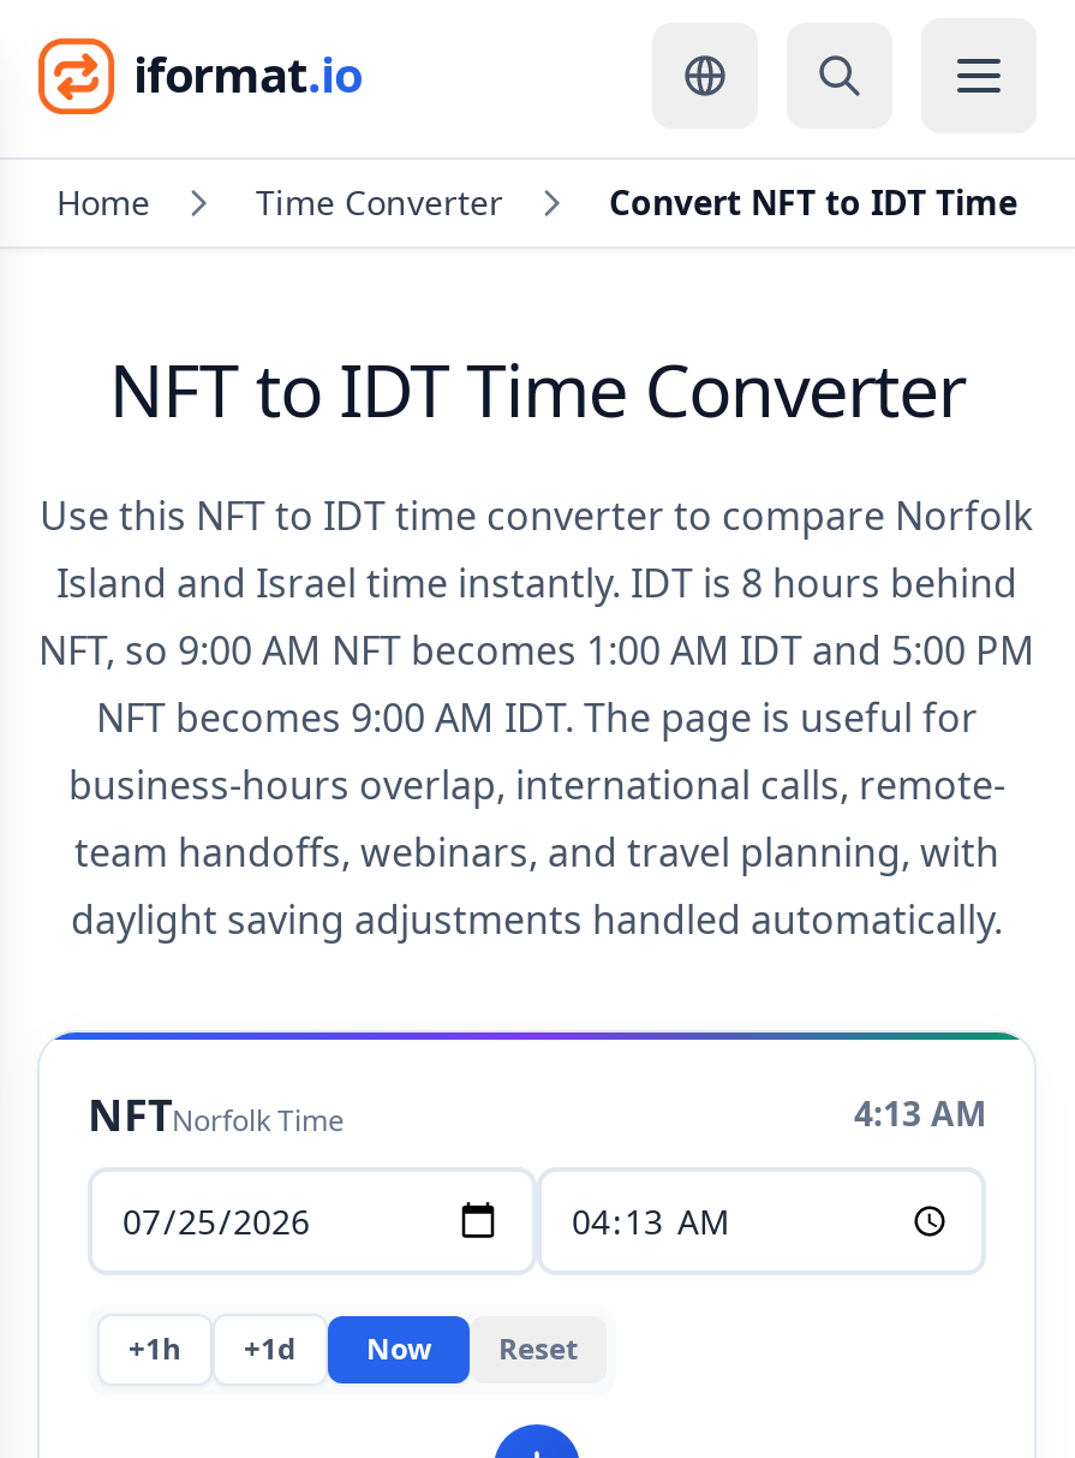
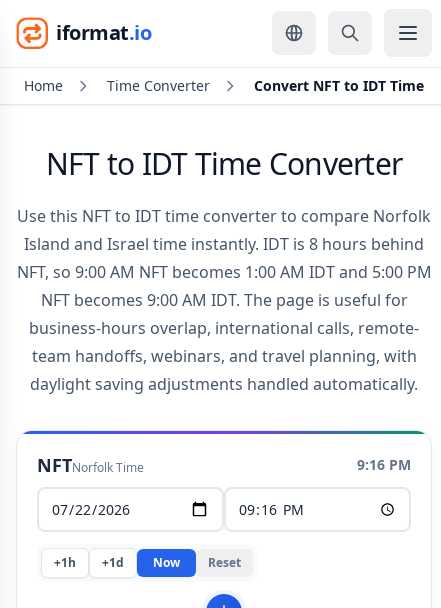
- 4:13 AM
+ 9:16 PM
